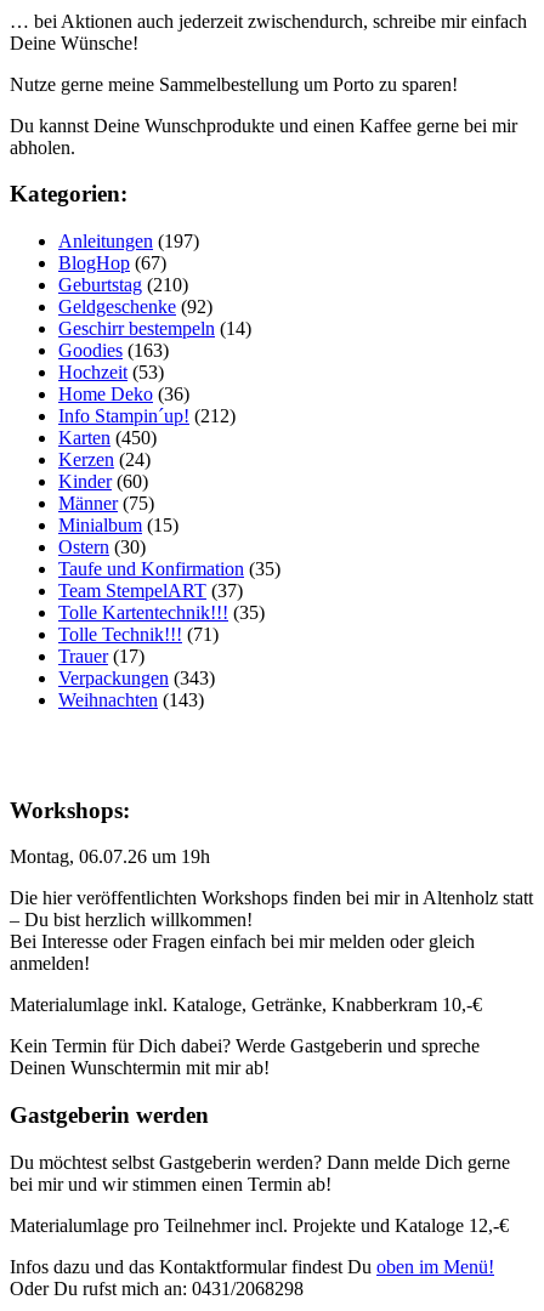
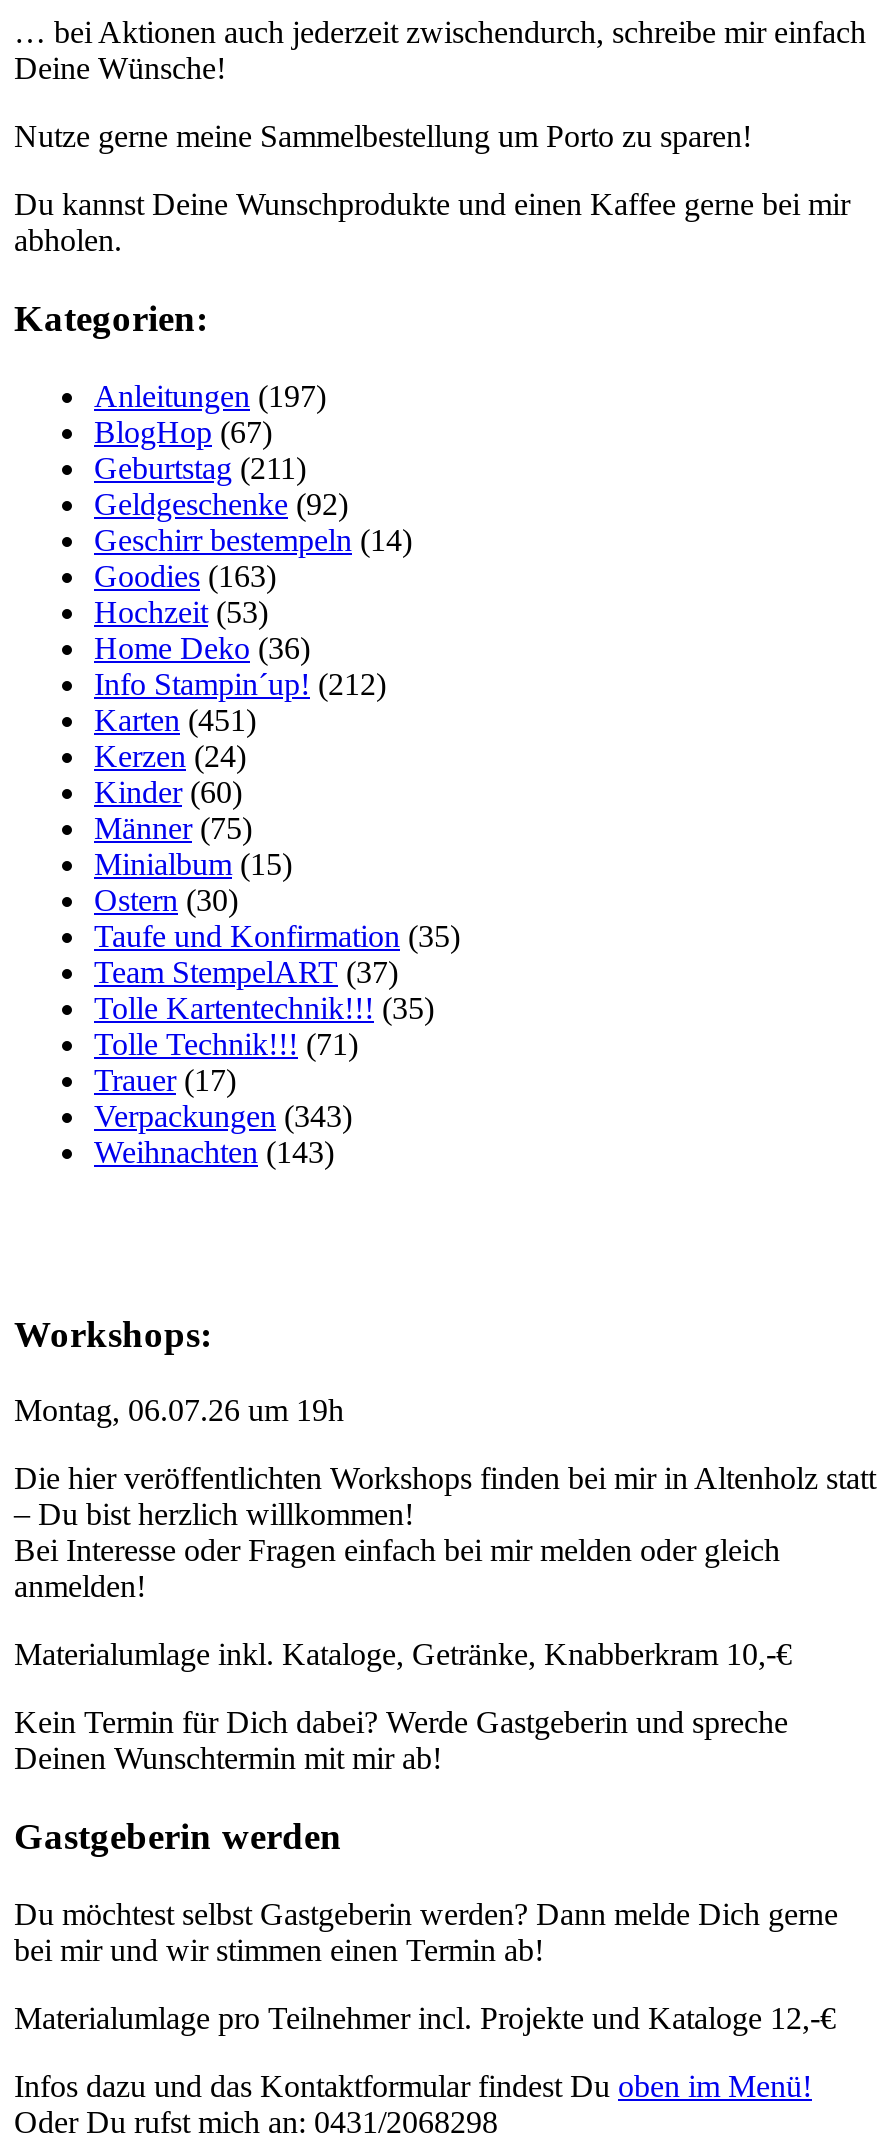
- Geburtstag (210)
+ Geburtstag (211)

- Karten (450)
+ Karten (451)
